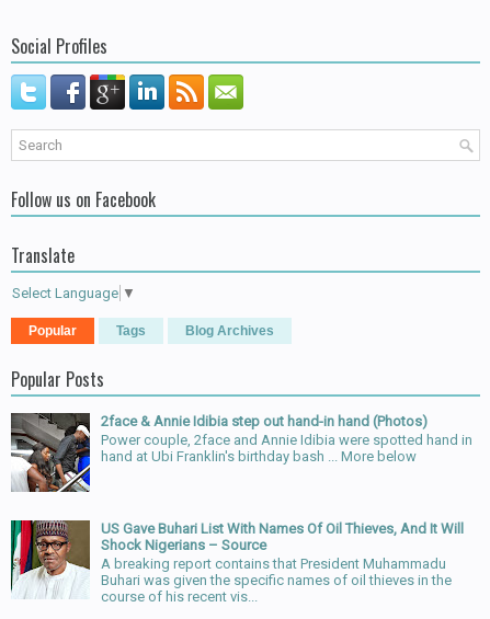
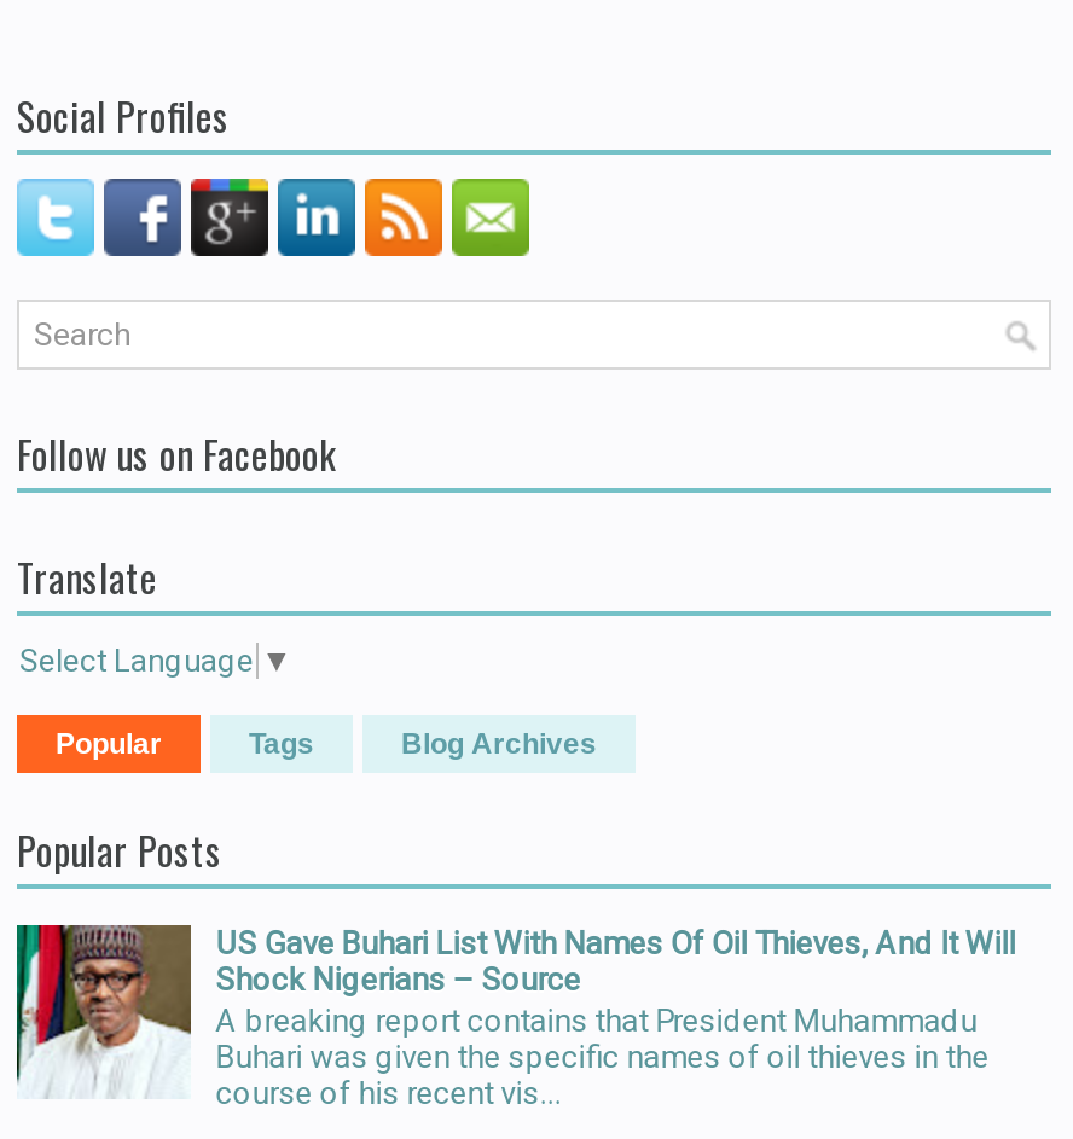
- [image]
- 2face & Annie Idibia step out hand-in hand (Photos)
- Power couple, 2face and Annie Idibia were spotted hand in
- hand at Ubi Franklin's birthday bash ... More below
